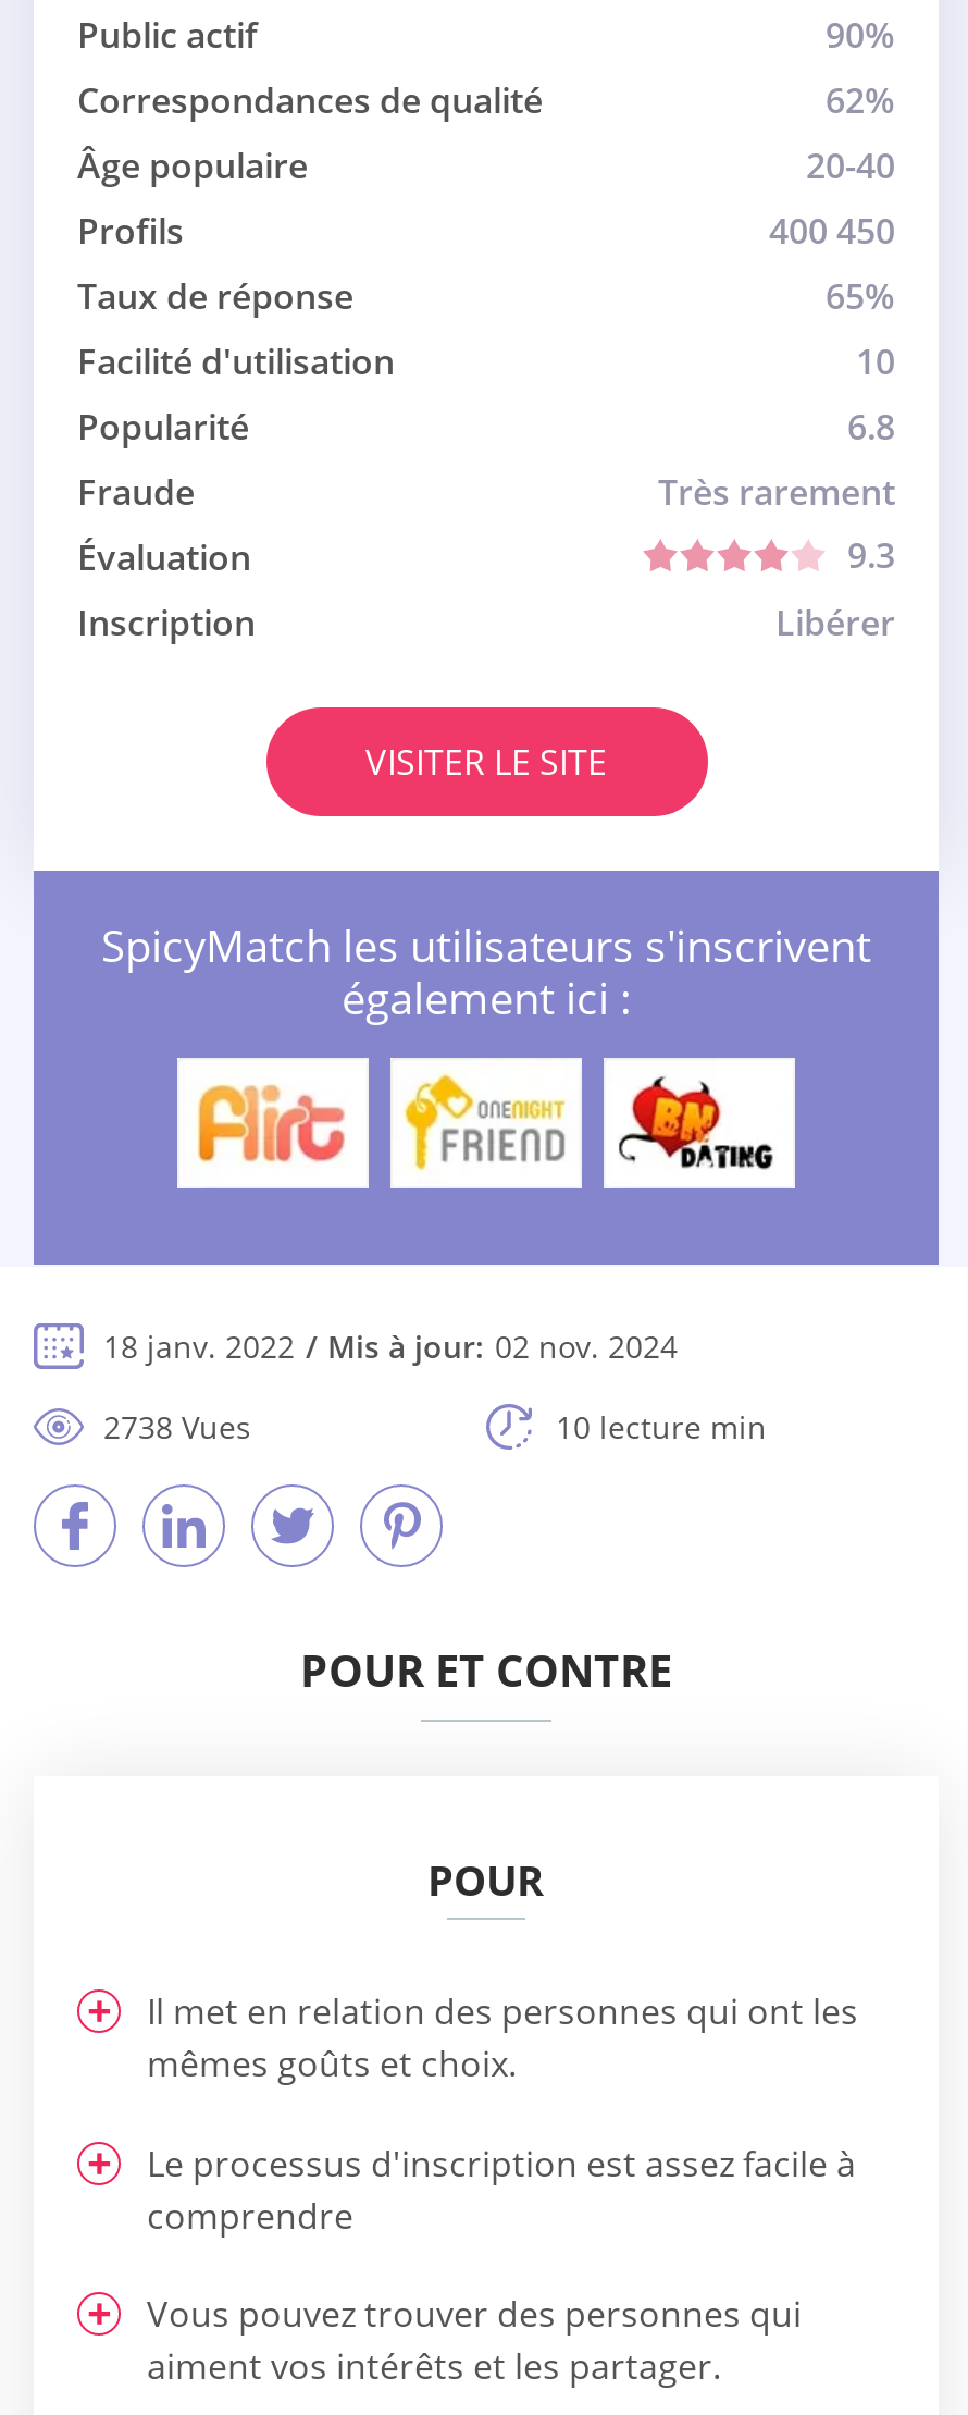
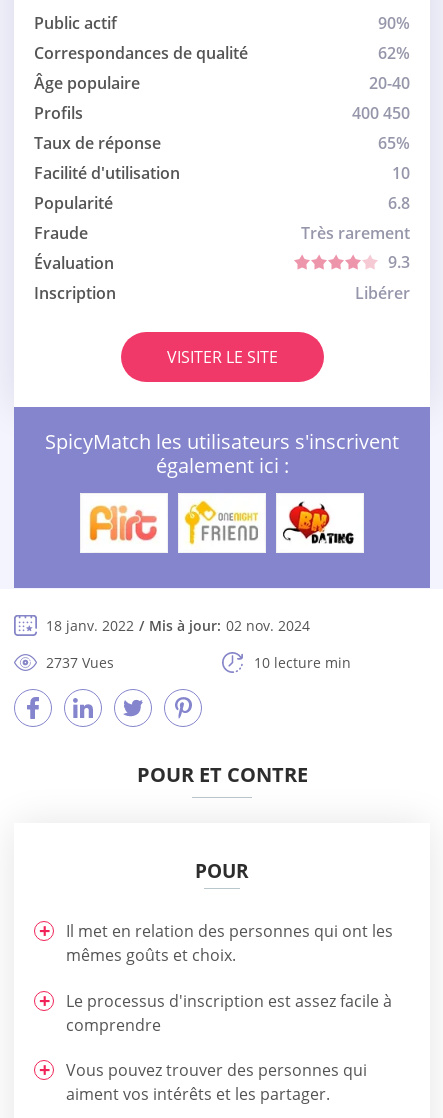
- 2738 Vues
+ 2737 Vues
